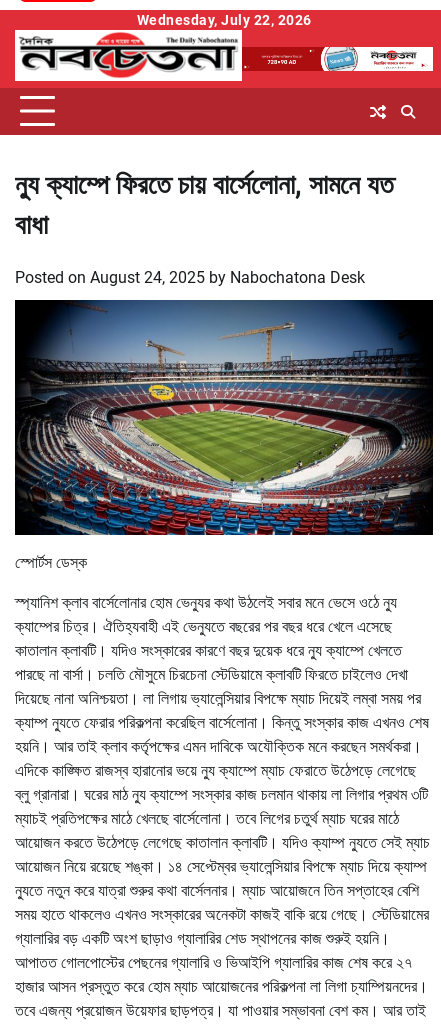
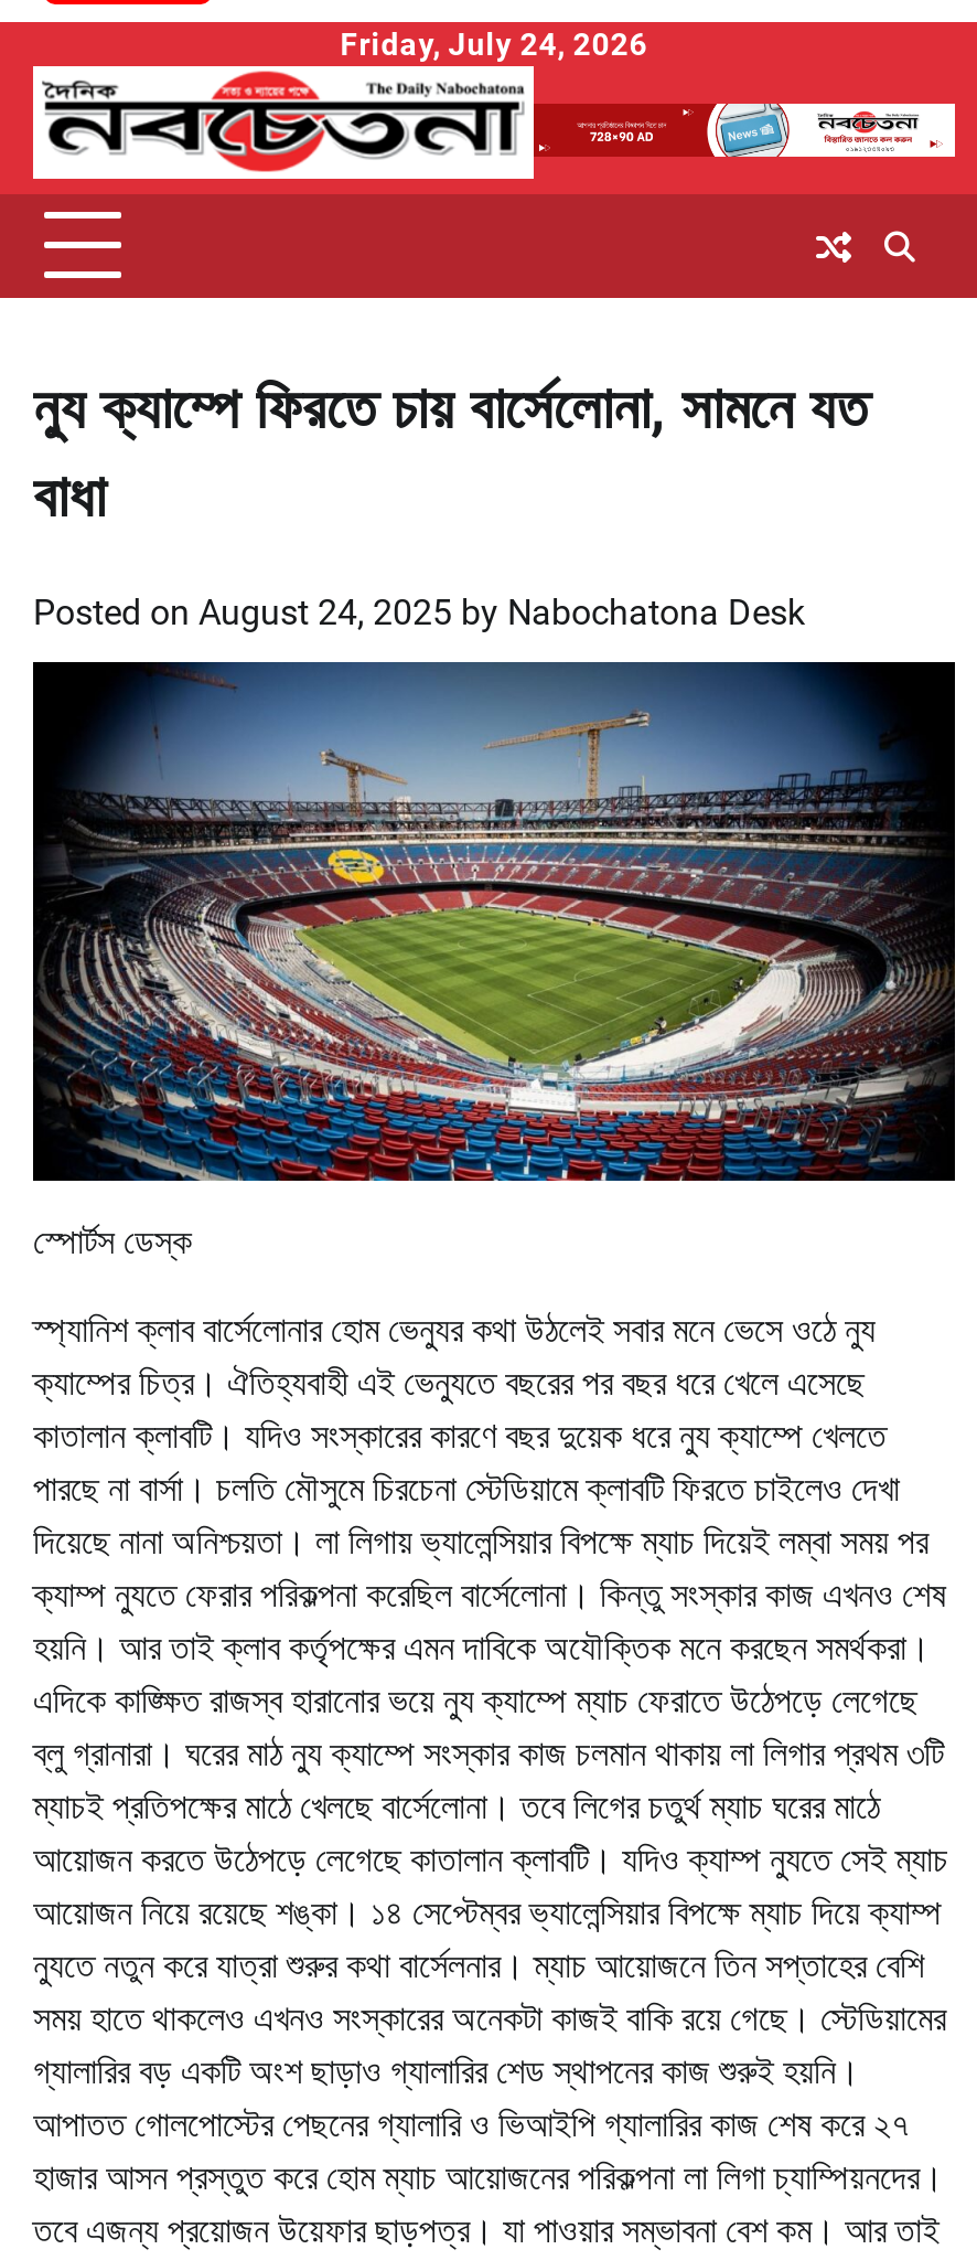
- Wednesday, July 22, 2026
+ Friday, July 24, 2026
